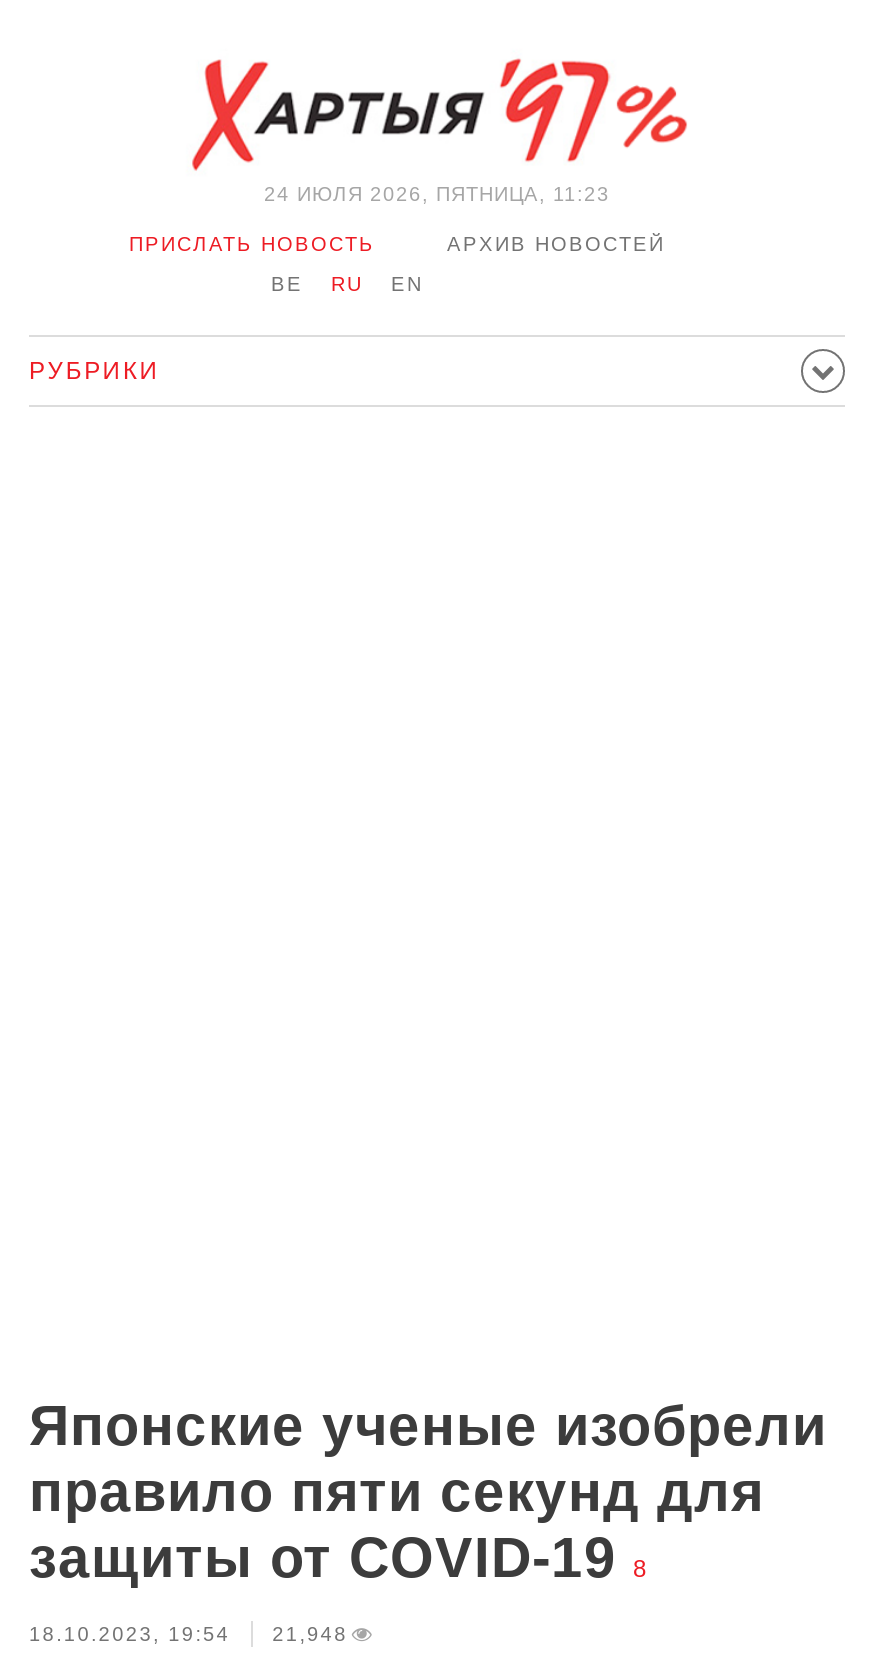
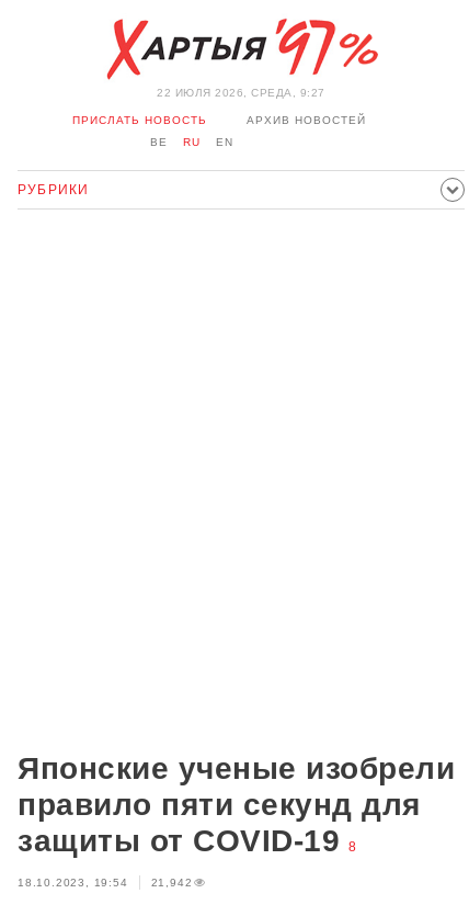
- 24 ИЮЛЯ 2026, ПЯТНИЦА, 11:23
+ 22 ИЮЛЯ 2026, СРЕДА, 9:27

- 18.10.2023, 19:54 21,948
+ 18.10.2023, 19:54 21,942
